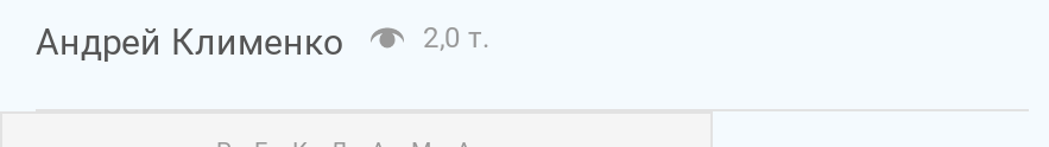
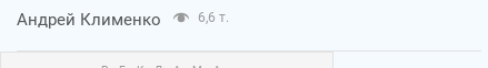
- 2,0 т.
+ 6,6 т.
